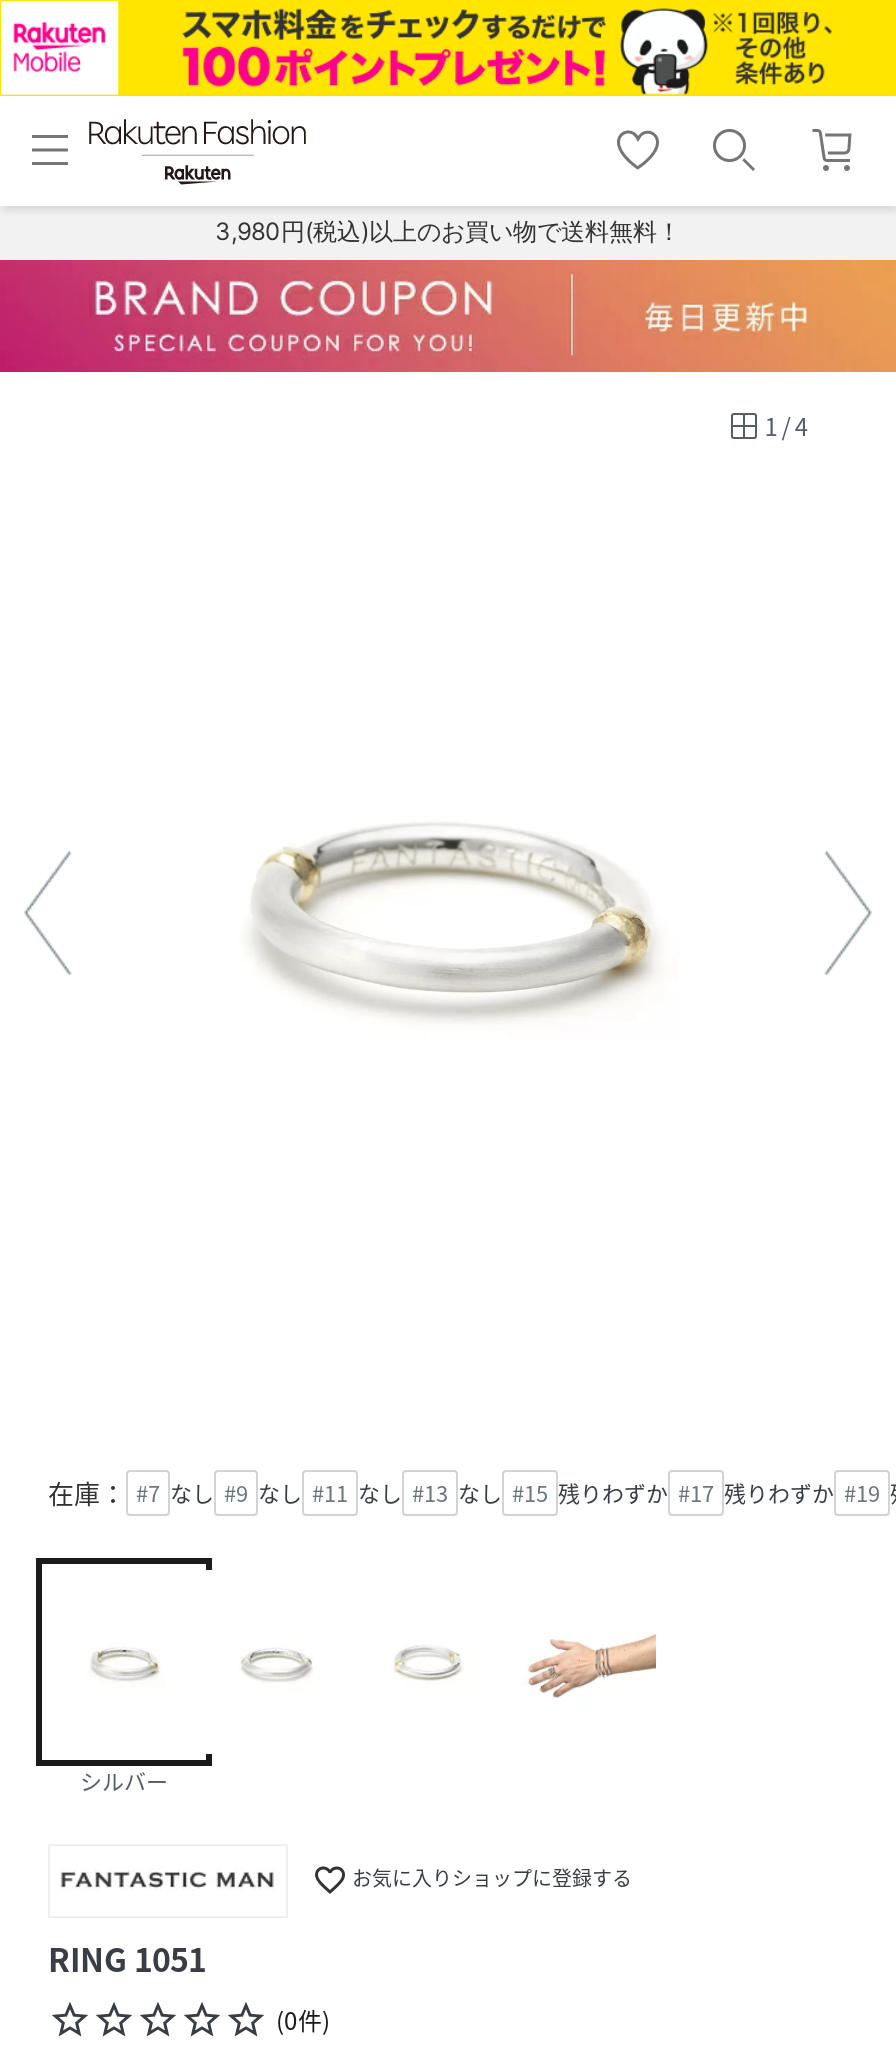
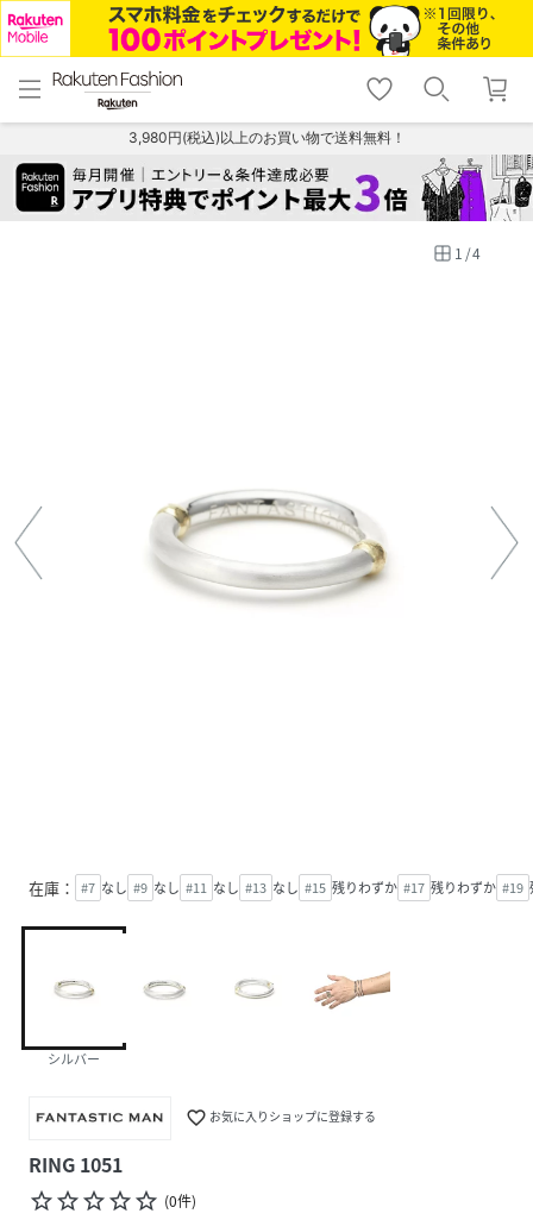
- [image]
+ [image]
